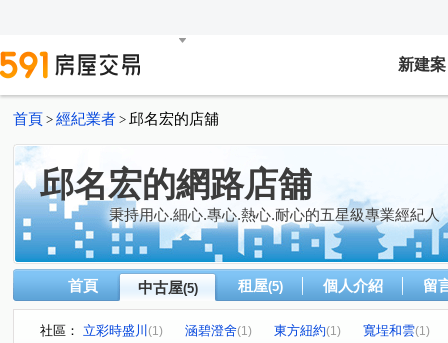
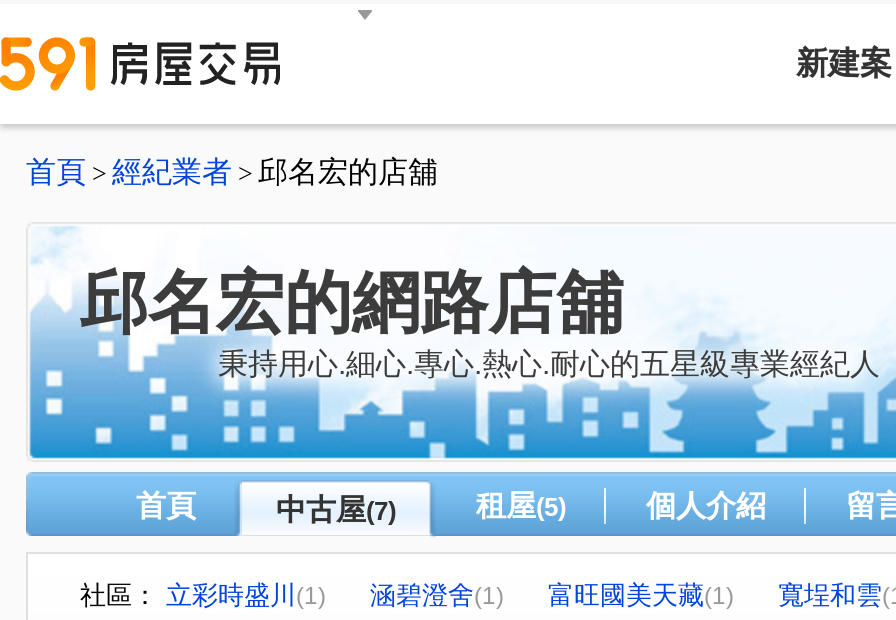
- 中古屋(5)
+ 中古屋(7)

- 東方紐約(1)
+ 富旺國美天藏(1)
